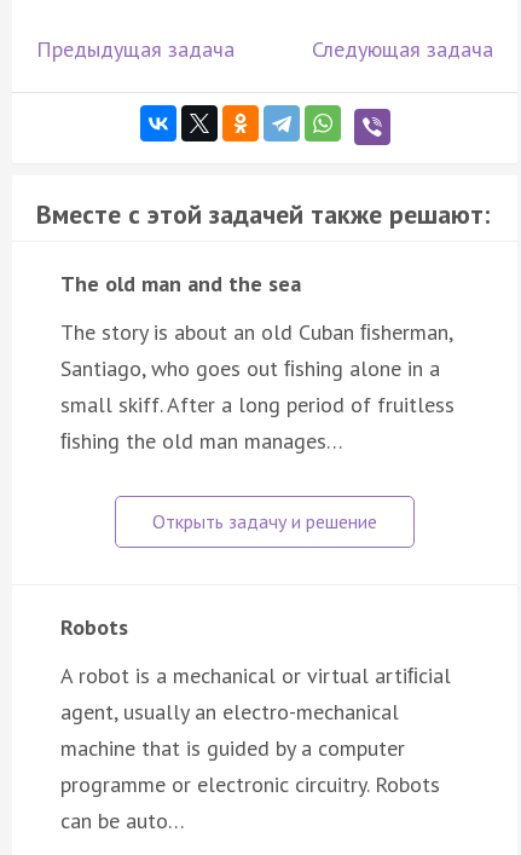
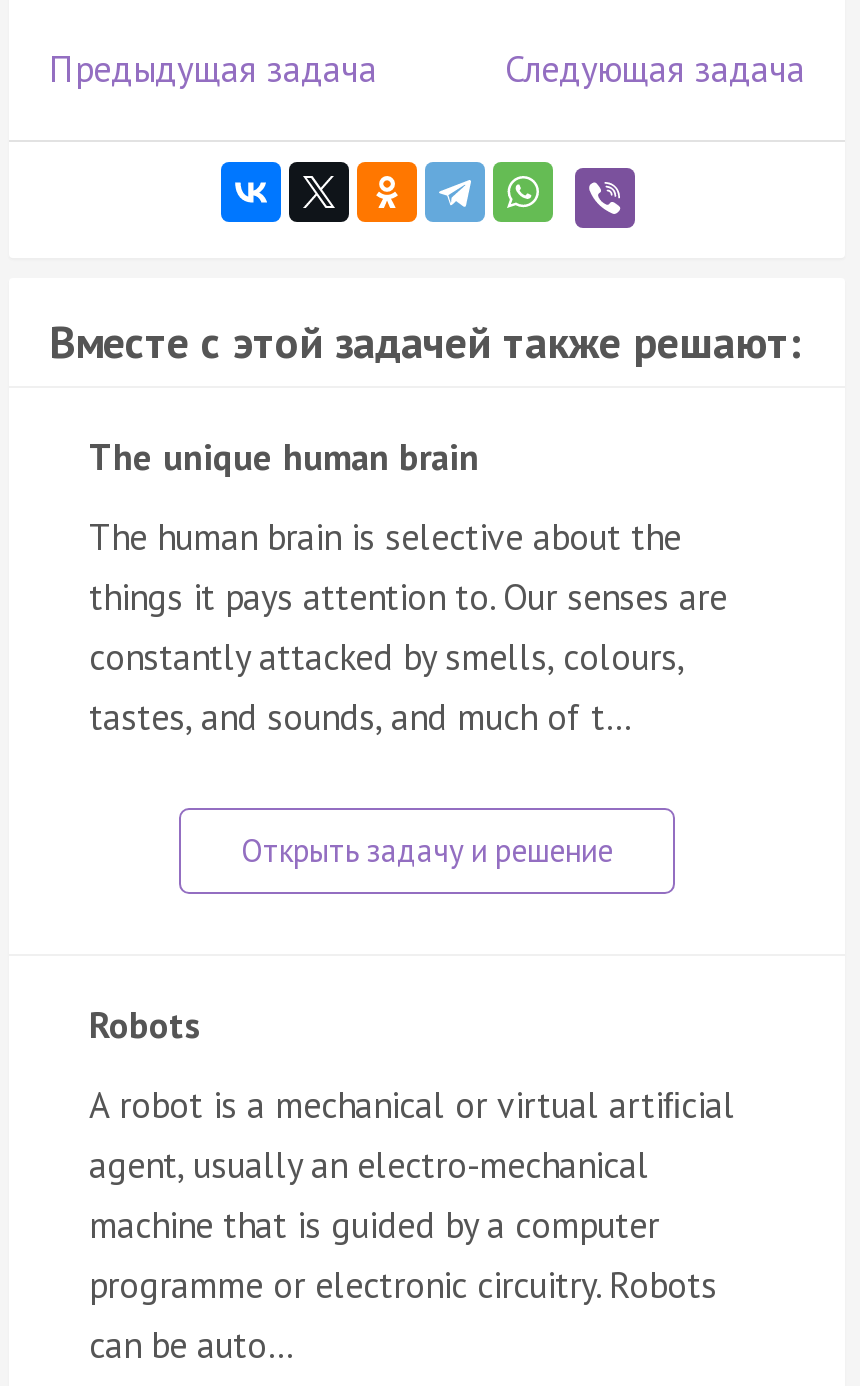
- The old man and the sea
+ The unique human brain

- The story is about an old Cuban ﬁsherman,
- Santiago, who goes out ﬁshing alone in a
- small skiff. After a long period of fruitless
- ﬁshing the old man manages…
+ The human brain is selective about the
+ things it pays attention to. Our senses are
+ constantly attacked by smells, colours,
+ tastes, and sounds, and much of t…
